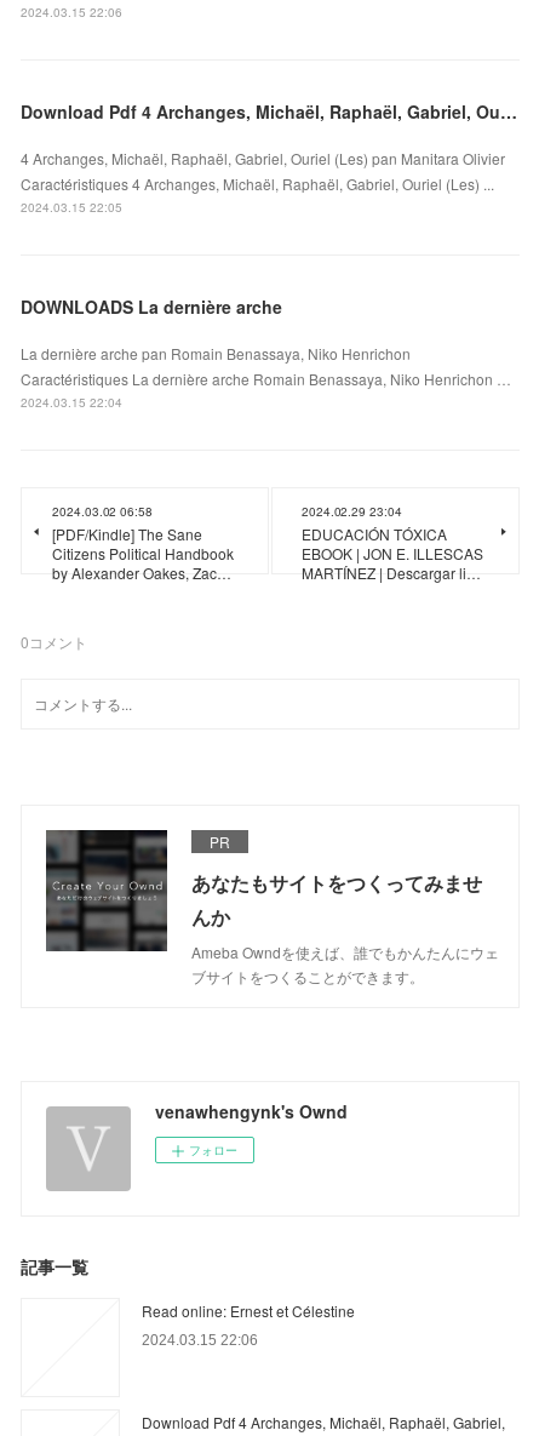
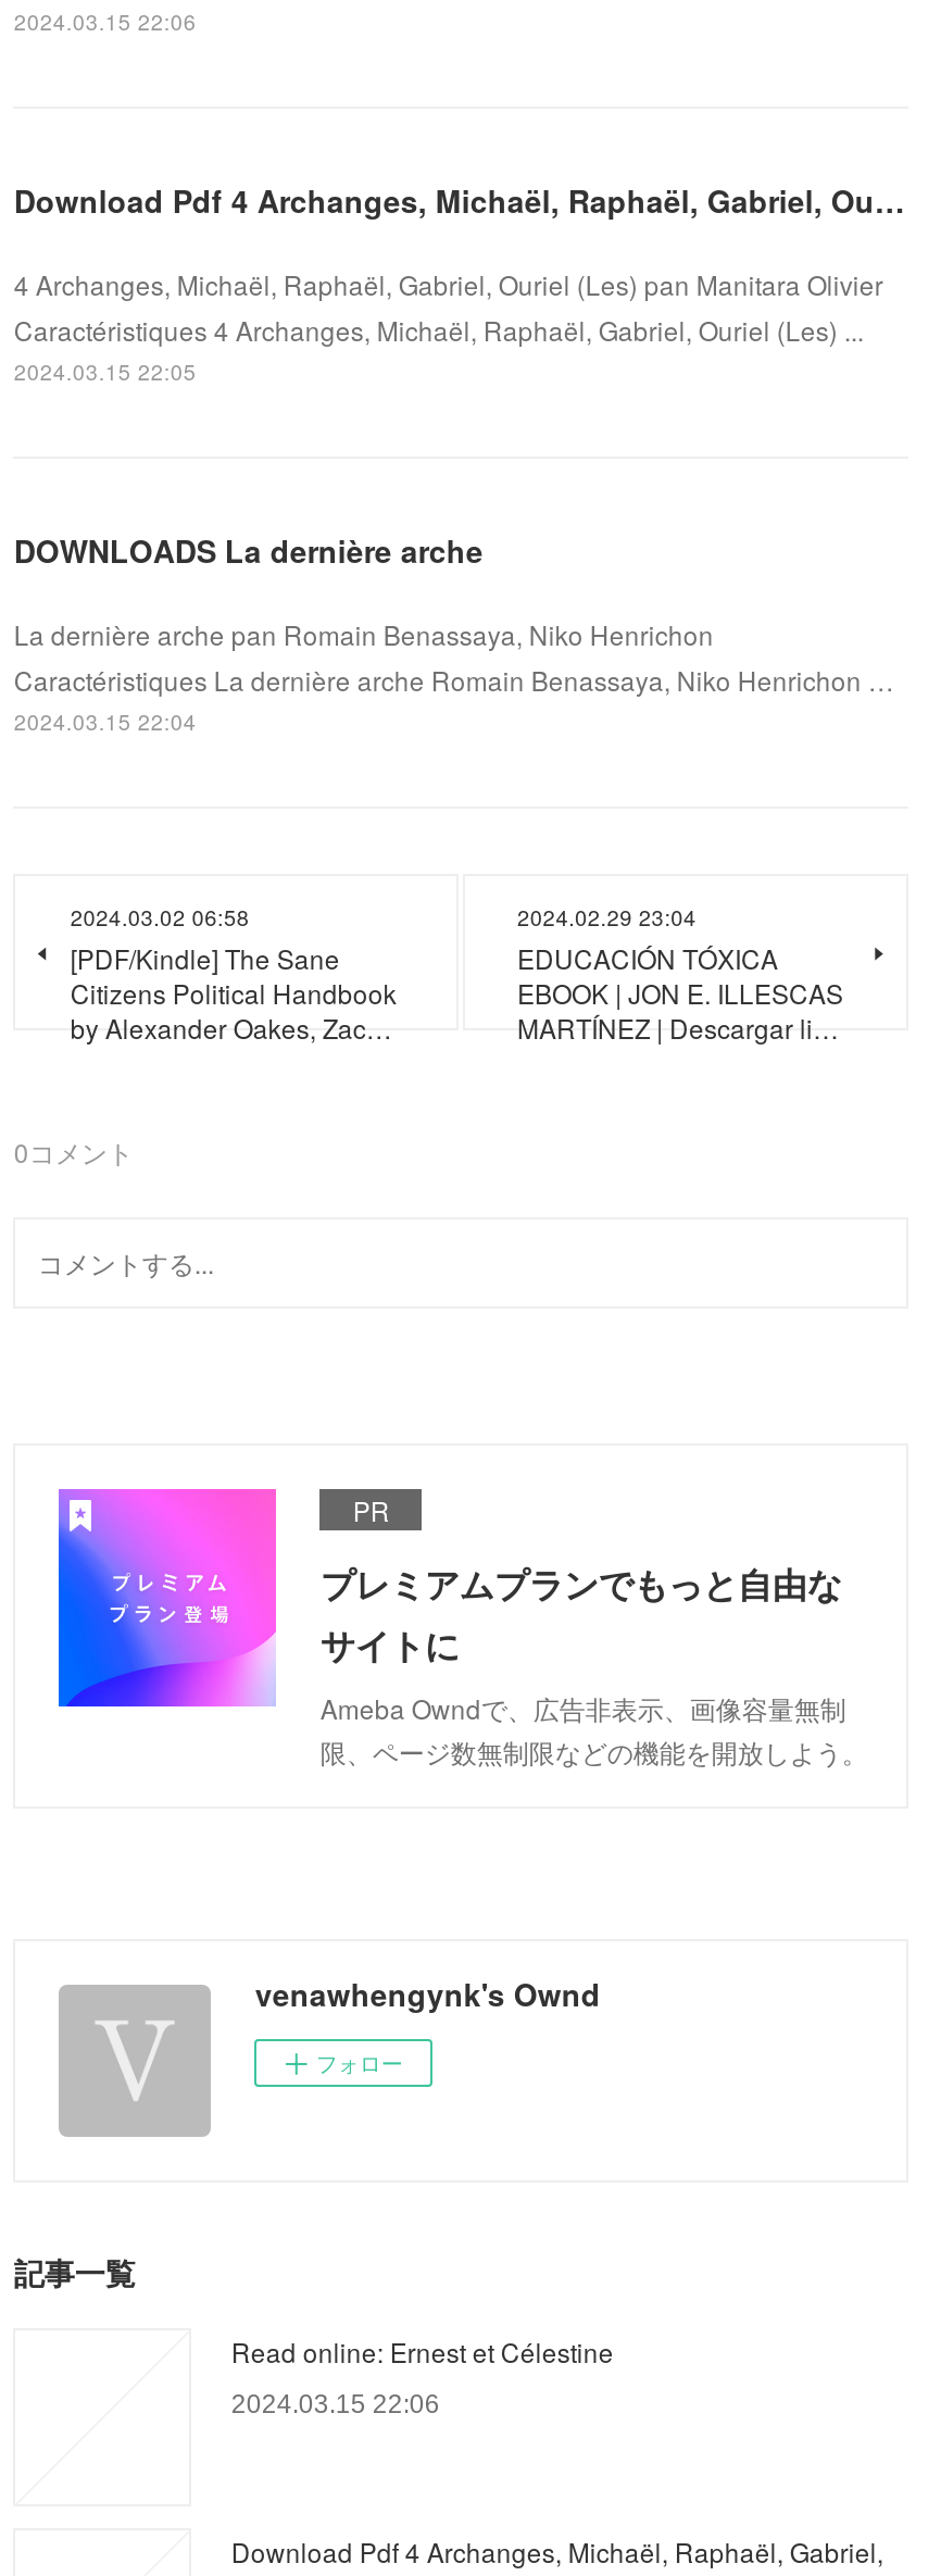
- [image]
- あなたもサイトをつくってみませ
- んか
- Ameba Owndを使えば、誰でもかんたんにウェ
- ブサイトをつくることができます。
+ [image]
+ プレミアムプランでもっと自由な
+ サイトに
+ Ameba Owndで、広告非表示、画像容量無制
+ 限、ページ数無制限などの機能を開放しよう。
